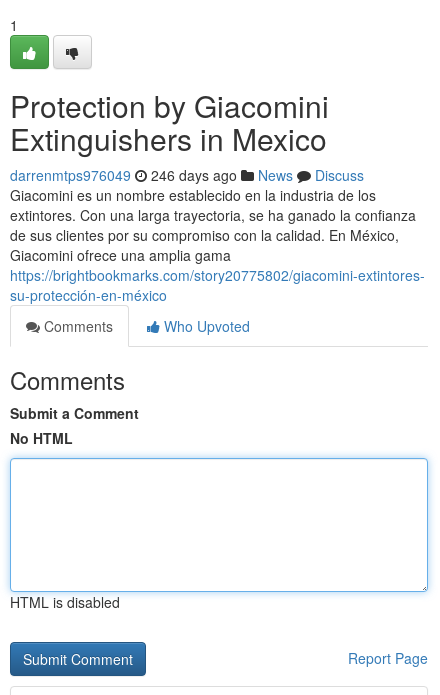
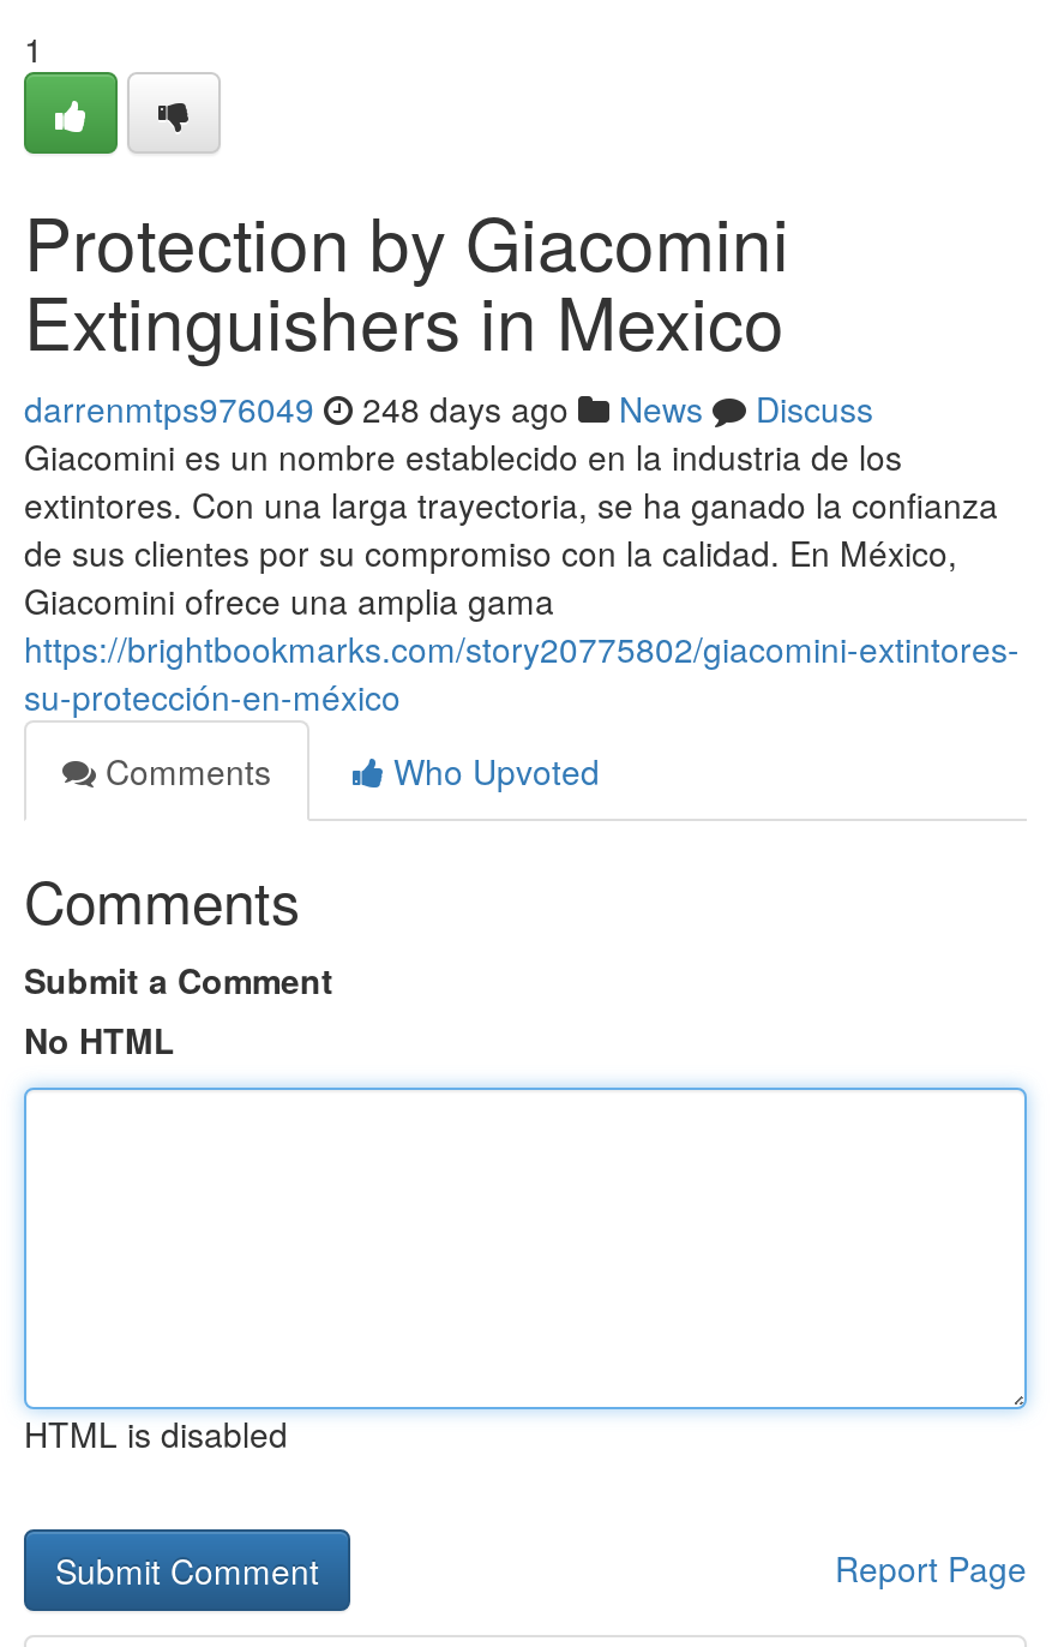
- darrenmtps976049 246 days ago News Discuss
+ darrenmtps976049 248 days ago News Discuss
